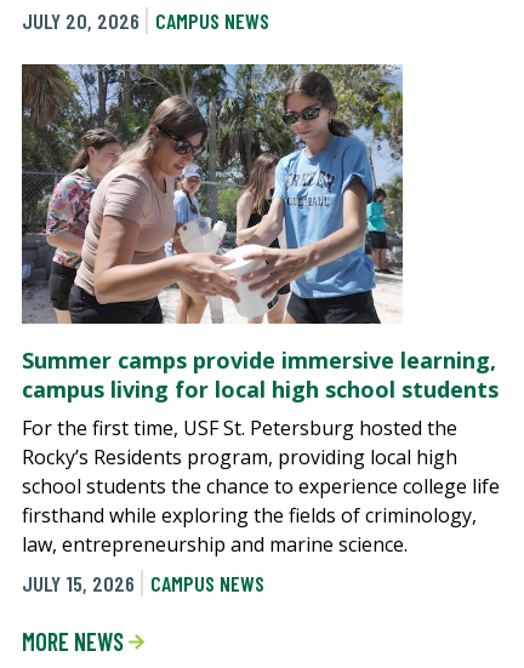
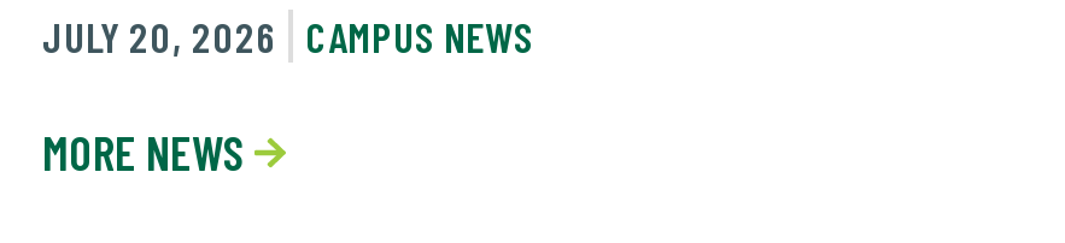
- [image]
- Summer camps provide immersive learning,
- campus living for local high school students
- For the first time, USF St. Petersburg hosted the
- Rocky’s Residents program, providing local high
- school students the chance to experience college life
- firsthand while exploring the fields of criminology,
- law, entrepreneurship and marine science.
- JULY 15, 2026 CAMPUS NEWS
